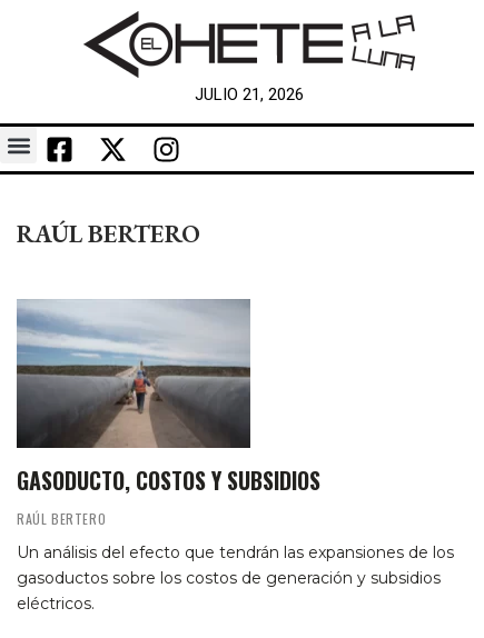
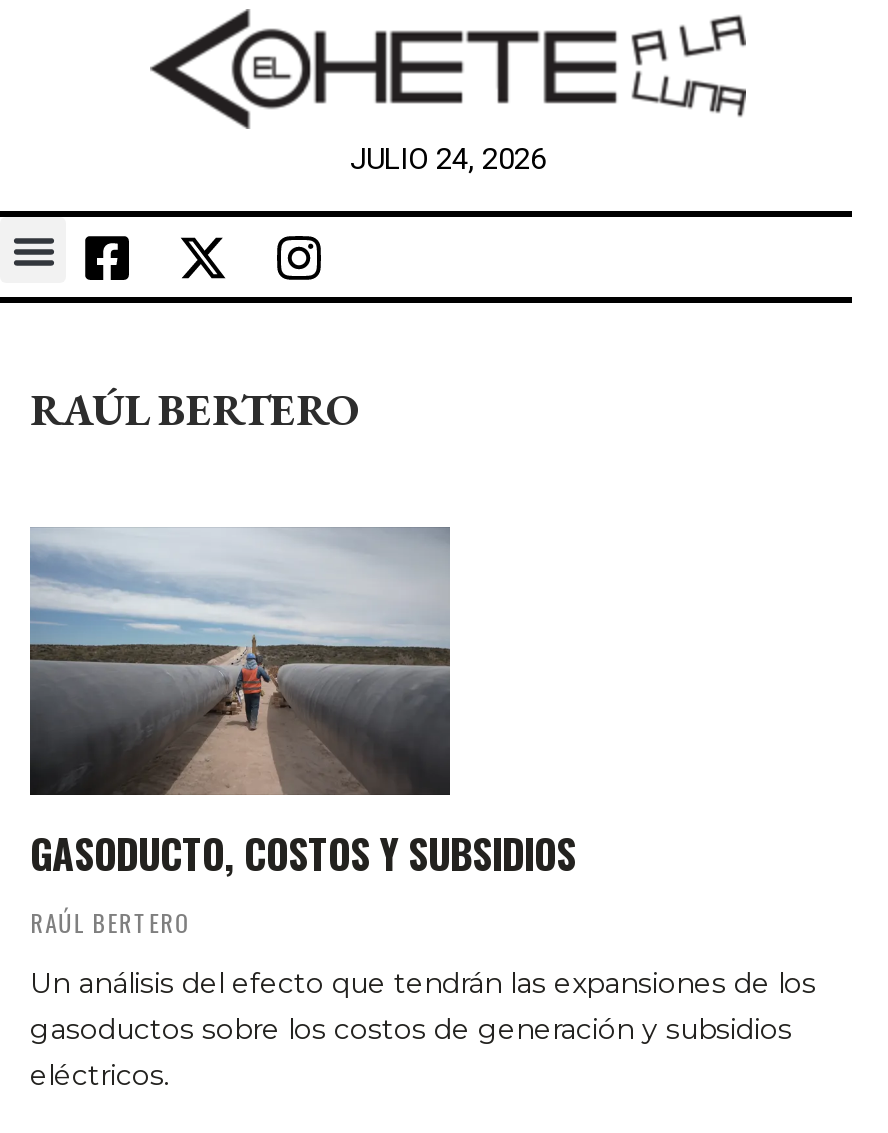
- JULIO 21, 2026
+ JULIO 24, 2026
